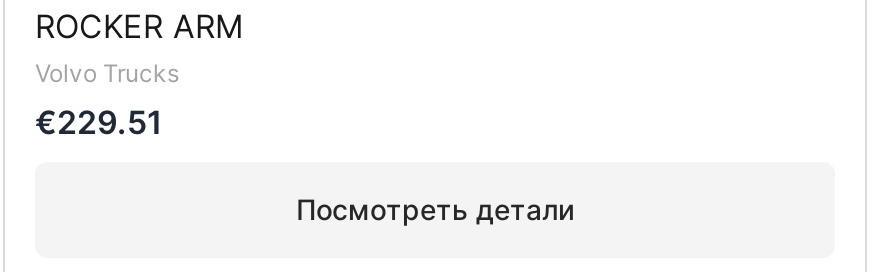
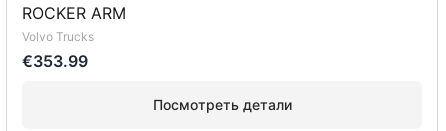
- €229.51
+ €353.99
